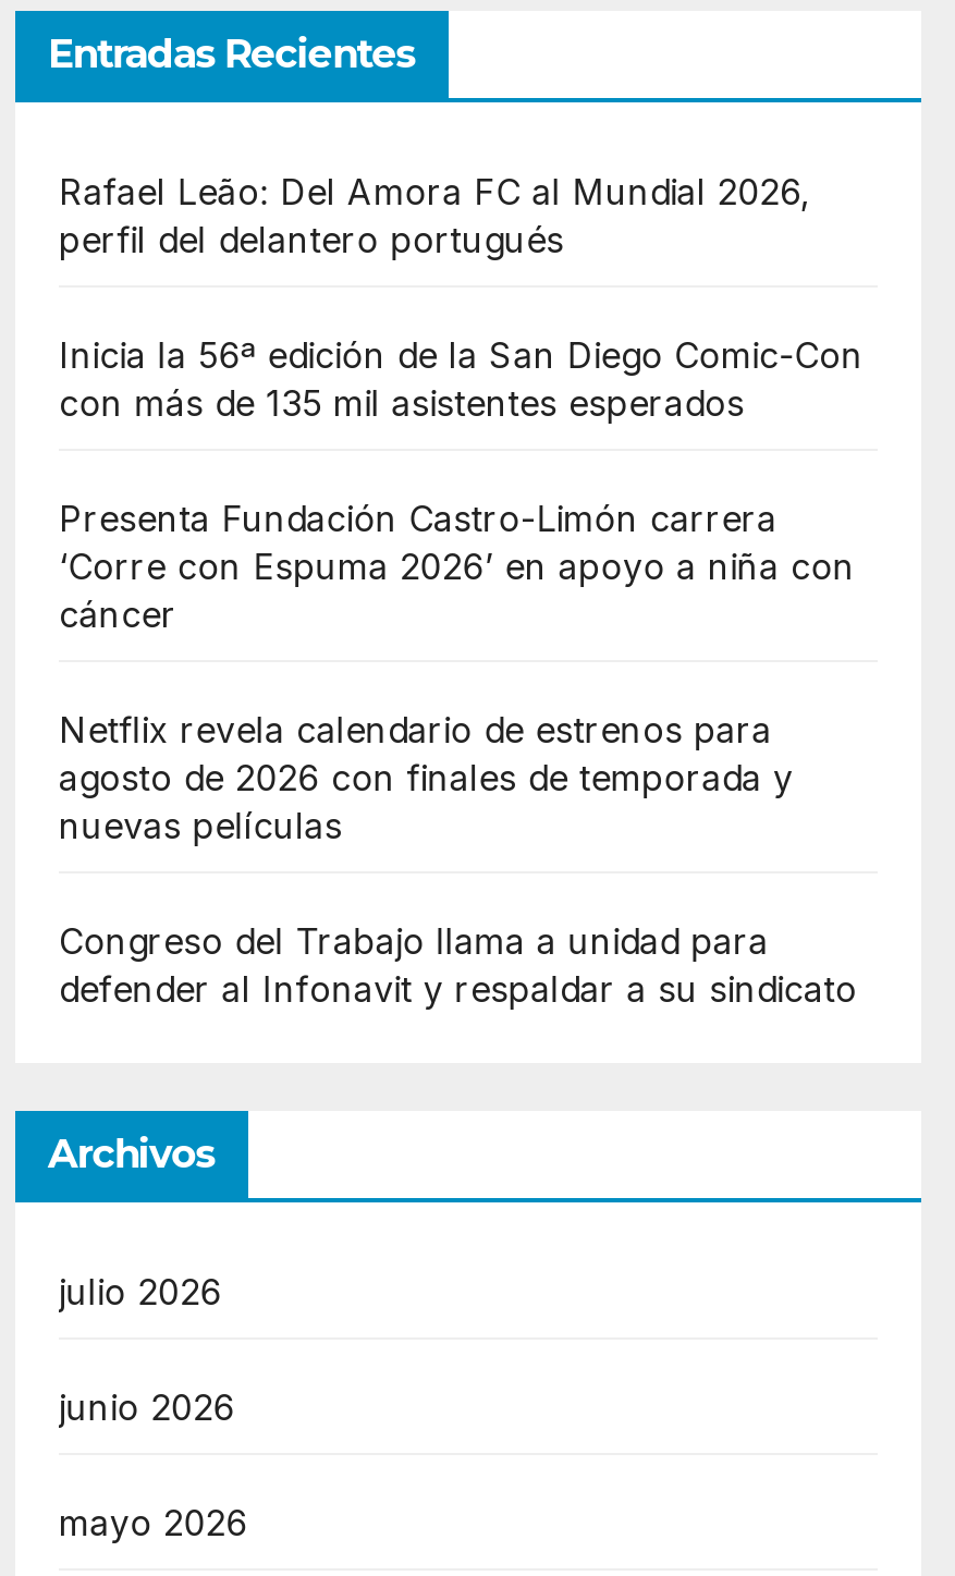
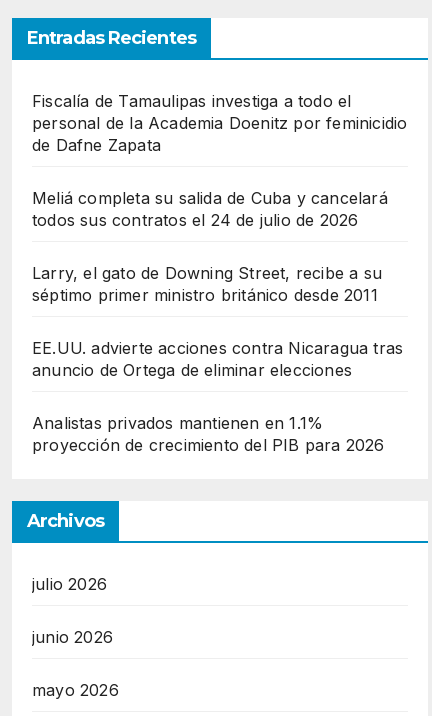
- Rafael Leão: Del Amora FC al Mundial 2026,
- perfil del delantero portugués
+ Fiscalía de Tamaulipas investiga a todo el
+ personal de la Academia Doenitz por feminicidio
+ de Dafne Zapata

- Inicia la 56ª edición de la San Diego Comic-Con
- con más de 135 mil asistentes esperados
+ Meliá completa su salida de Cuba y cancelará
+ todos sus contratos el 24 de julio de 2026

- Presenta Fundación Castro-Limón carrera
- ‘Corre con Espuma 2026’ en apoyo a niña con
- cáncer
+ Larry, el gato de Downing Street, recibe a su
+ séptimo primer ministro británico desde 2011

- Netflix revela calendario de estrenos para
- agosto de 2026 con finales de temporada y
- nuevas películas
+ EE.UU. advierte acciones contra Nicaragua tras
+ anuncio de Ortega de eliminar elecciones

- Congreso del Trabajo llama a unidad para
- defender al Infonavit y respaldar a su sindicato
+ Analistas privados mantienen en 1.1%
+ proyección de crecimiento del PIB para 2026
